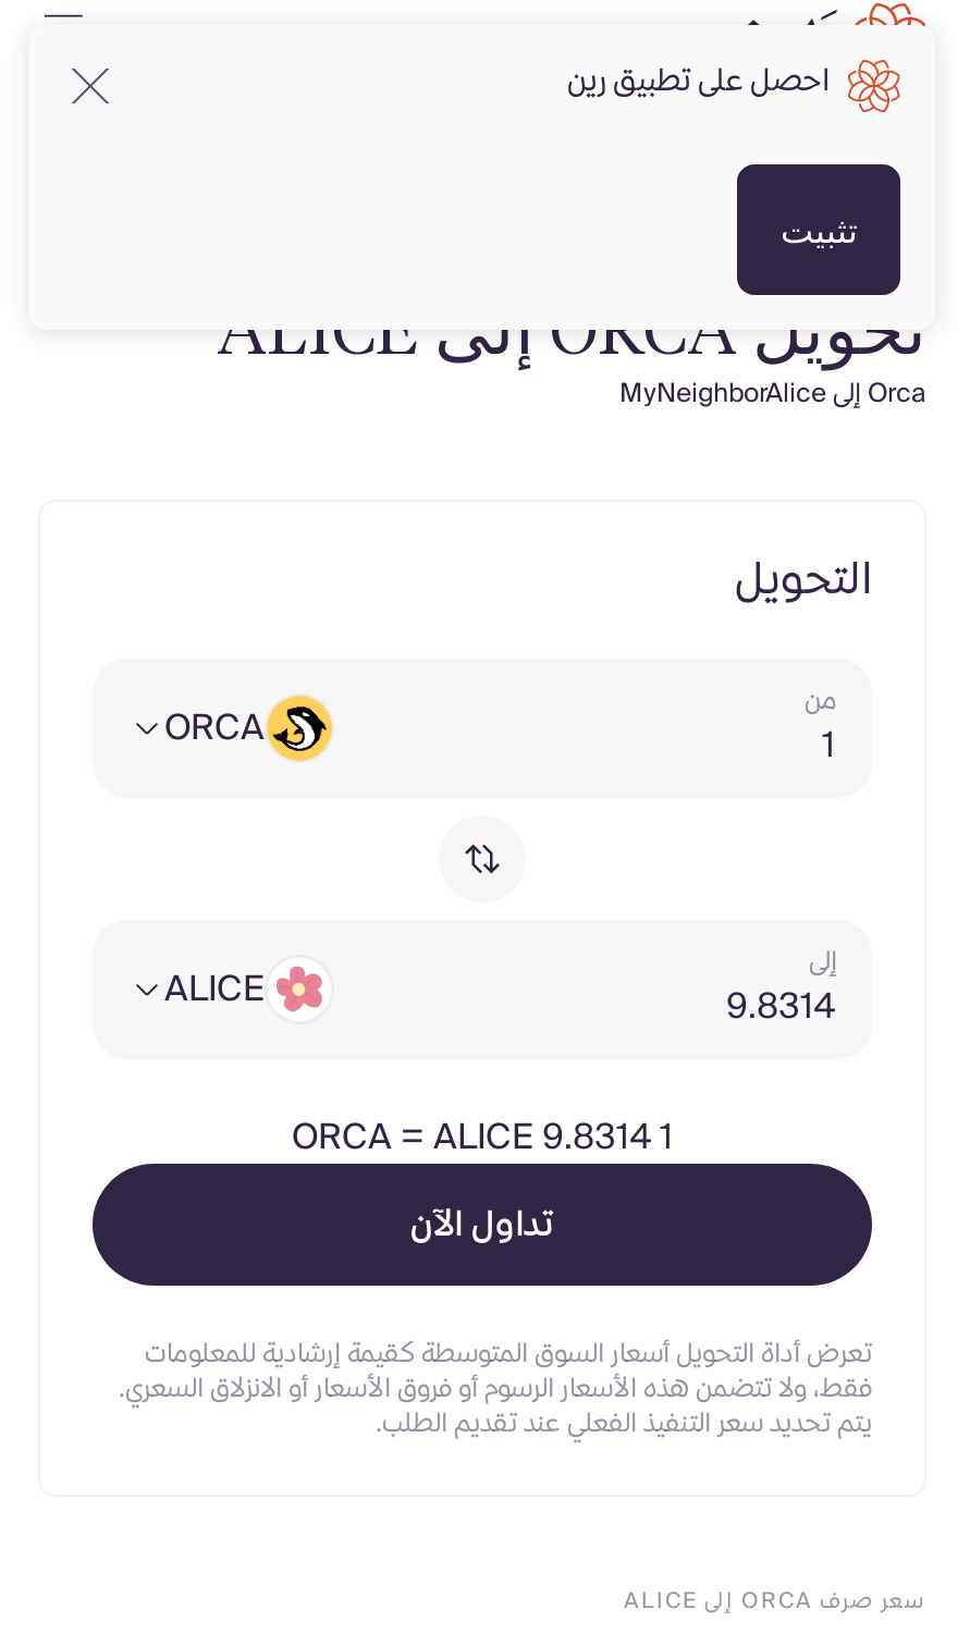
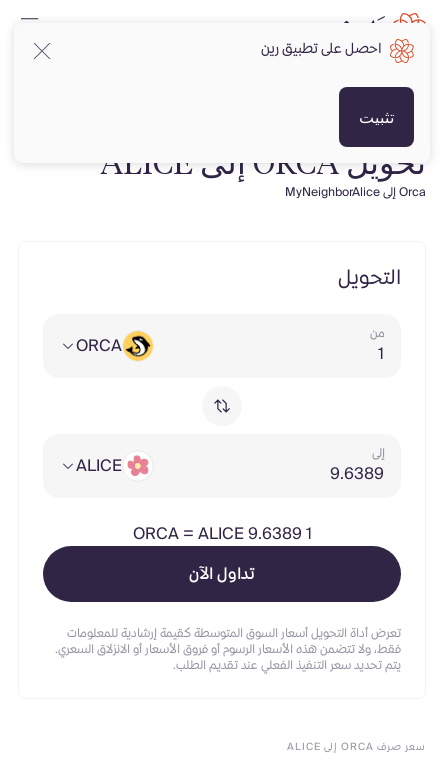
- ORCA = ALICE 9.8314 1
+ ORCA = ALICE 9.6389 1
